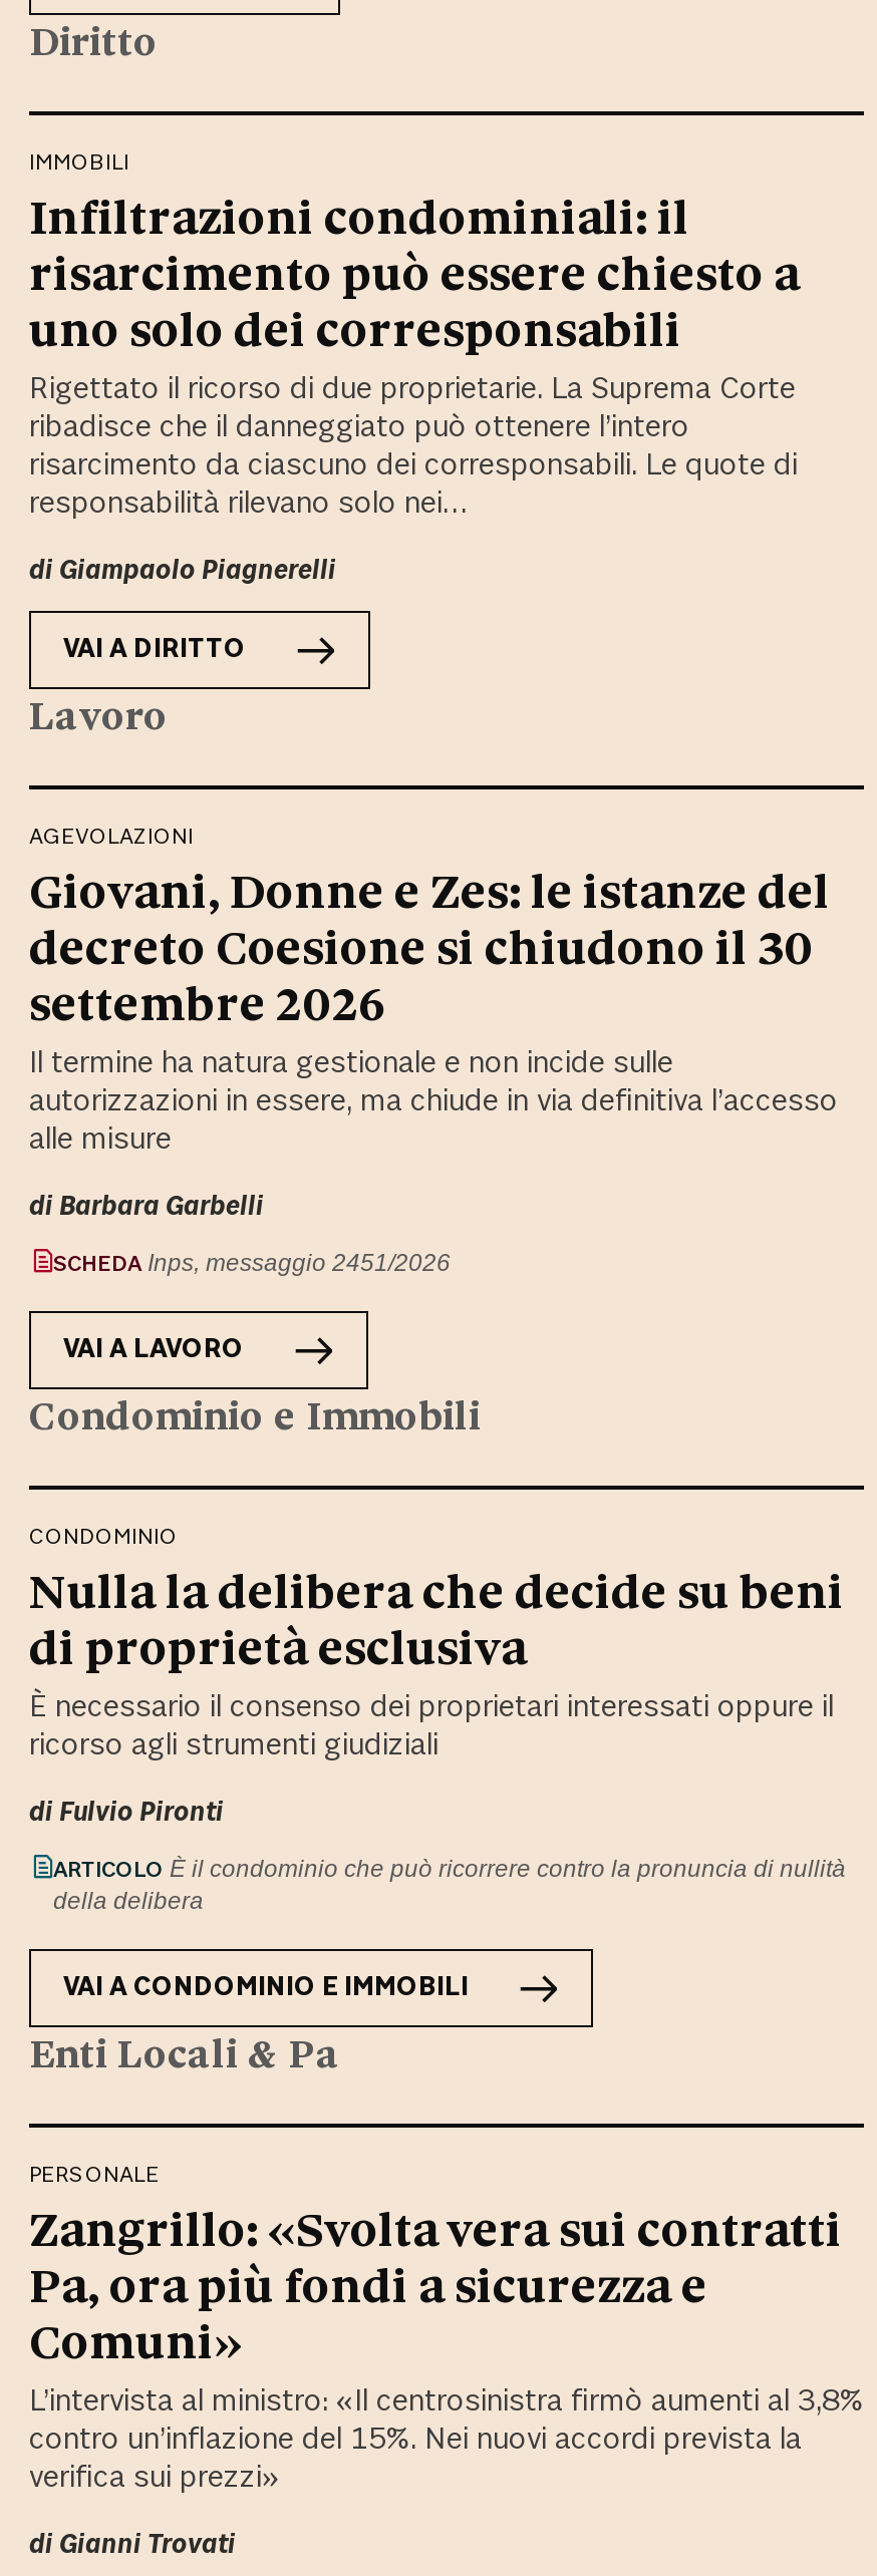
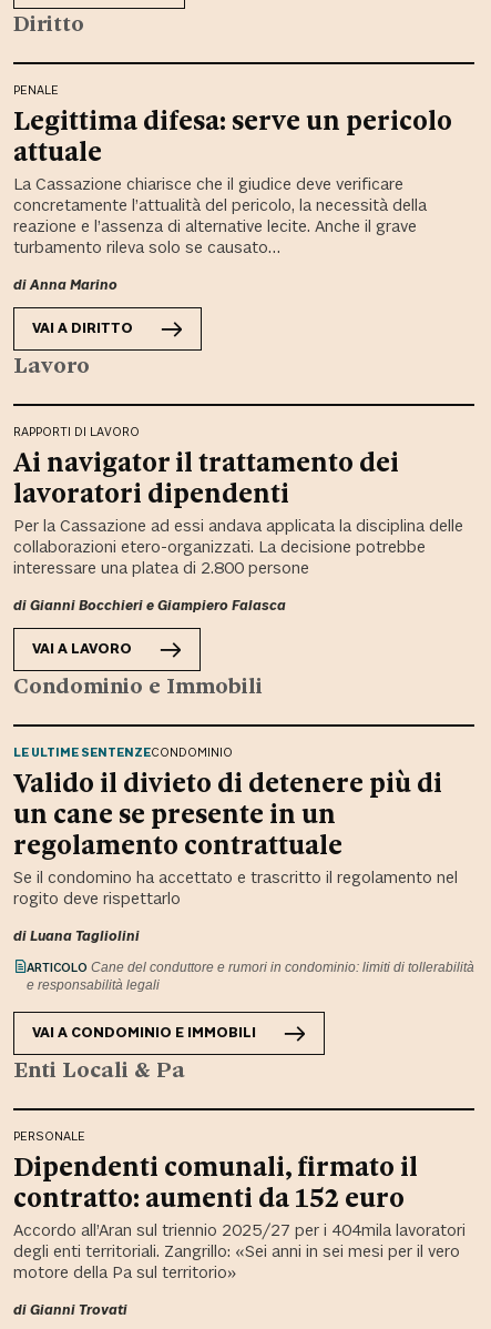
- IMMOBILI
- Infiltrazioni condominiali: il
- risarcimento può essere chiesto a
- uno solo dei corresponsabili
- Rigettato il ricorso di due proprietarie. La Suprema Corte
- ribadisce che il danneggiato può ottenere l’intero
- risarcimento da ciascuno dei corresponsabili. Le quote di
- responsabilità rilevano solo nei…
+ PENALE
+ Legittima difesa: serve un pericolo
+ attuale
+ La Cassazione chiarisce che il giudice deve verificare
+ concretamente l’attualità del pericolo, la necessità della
+ reazione e l’assenza di alternative lecite. Anche il grave
+ turbamento rileva solo se causato…

- di Giampaolo Piagnerelli
+ di Anna Marino

- AGEVOLAZIONI
- Giovani, Donne e Zes: le istanze del
- decreto Coesione si chiudono il 30
- settembre 2026
- Il termine ha natura gestionale e non incide sulle
- autorizzazioni in essere, ma chiude in via definitiva l’accesso
- alle misure
- di Barbara Garbelli
- SCHEDA Inps, messaggio 2451/2026
+ RAPPORTI DI LAVORO
+ Ai navigator il trattamento dei
+ lavoratori dipendenti
+ Per la Cassazione ad essi andava applicata la disciplina delle
+ collaborazioni etero-organizzati. La decisione potrebbe
+ interessare una platea di 2.800 persone
+ di Gianni Bocchieri e Giampiero Falasca

- CONDOMINIO
- Nulla la delibera che decide su beni
- di proprietà esclusiva
- È necessario il consenso dei proprietari interessati oppure il
- ricorso agli strumenti giudiziali
+ LE ULTIME SENTENZECONDOMINIO
+ Valido il divieto di detenere più di
+ un cane se presente in un
+ regolamento contrattuale
+ Se il condomino ha accettato e trascritto il regolamento nel
+ rogito deve rispettarlo

- di Fulvio Pironti
+ di Luana Tagliolini

- ARTICOLO È il condominio che può ricorrere contro la pronuncia di nullità
- della delibera
+ ARTICOLO Cane del conduttore e rumori in condominio: limiti di tollerabilità
+ e responsabilità legali

- Zangrillo: «Svolta vera sui contratti
- Pa, ora più fondi a sicurezza e
- Comuni»
- L’intervista al ministro: «Il centrosinistra firmò aumenti al 3,8%
- contro un’inflazione del 15%. Nei nuovi accordi prevista la
- verifica sui prezzi»
+ Dipendenti comunali, firmato il
+ contratto: aumenti da 152 euro
+ Accordo all’Aran sul triennio 2025/27 per i 404mila lavoratori
+ degli enti territoriali. Zangrillo: «Sei anni in sei mesi per il vero
+ motore della Pa sul territorio»
